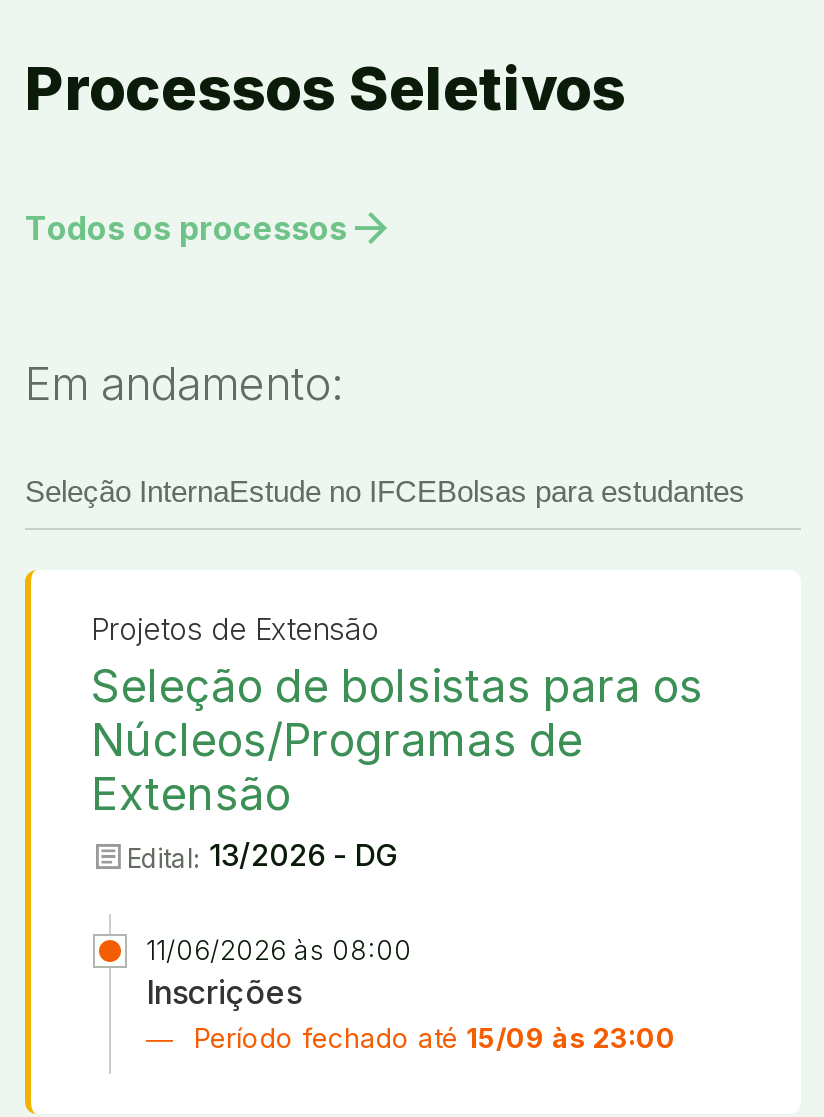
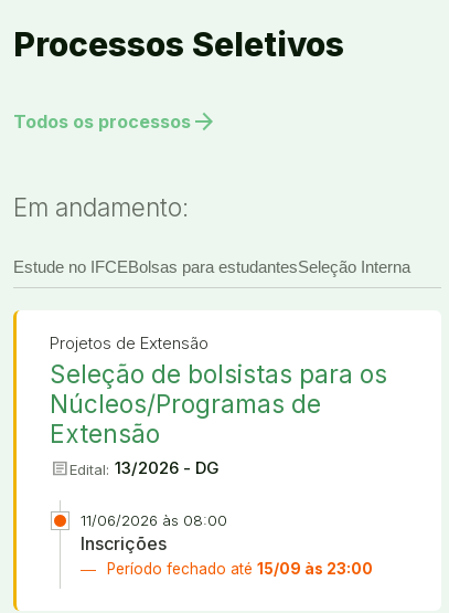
- Seleção InternaEstude no IFCEBolsas para estudantes
+ Estude no IFCEBolsas para estudantesSeleção Interna
